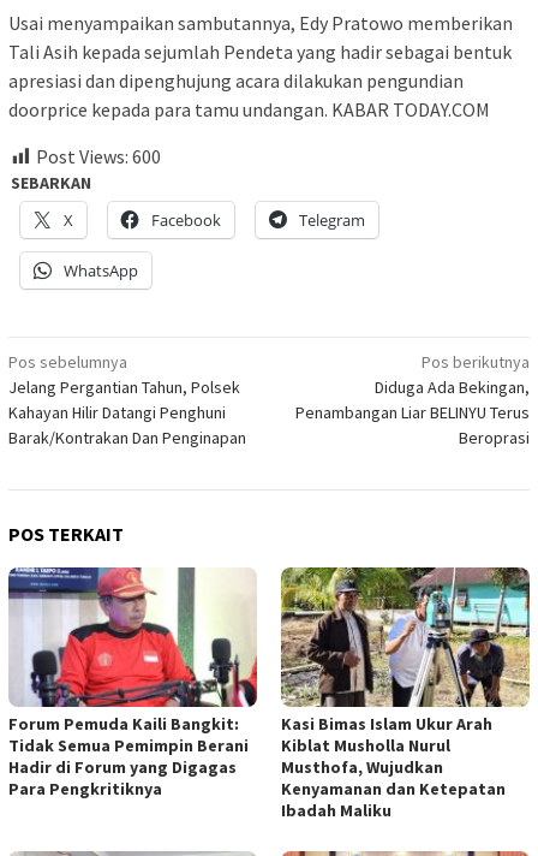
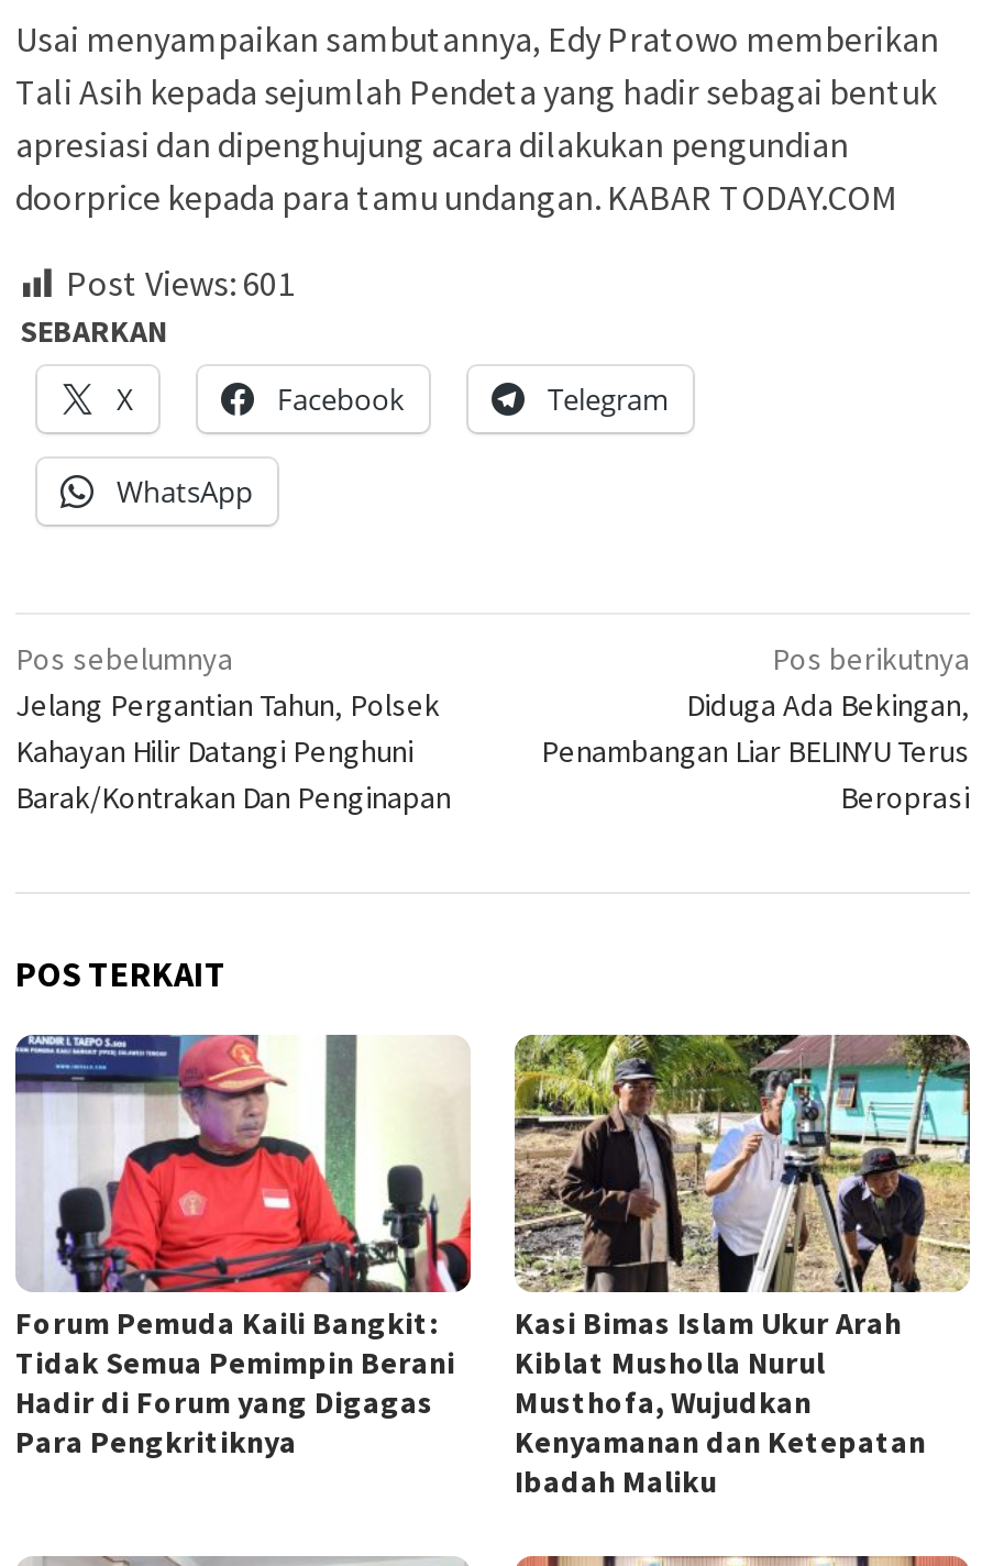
- Post Views: 600
+ Post Views: 601
